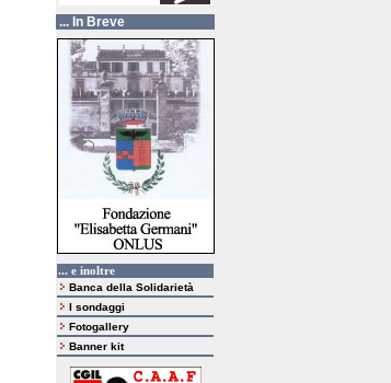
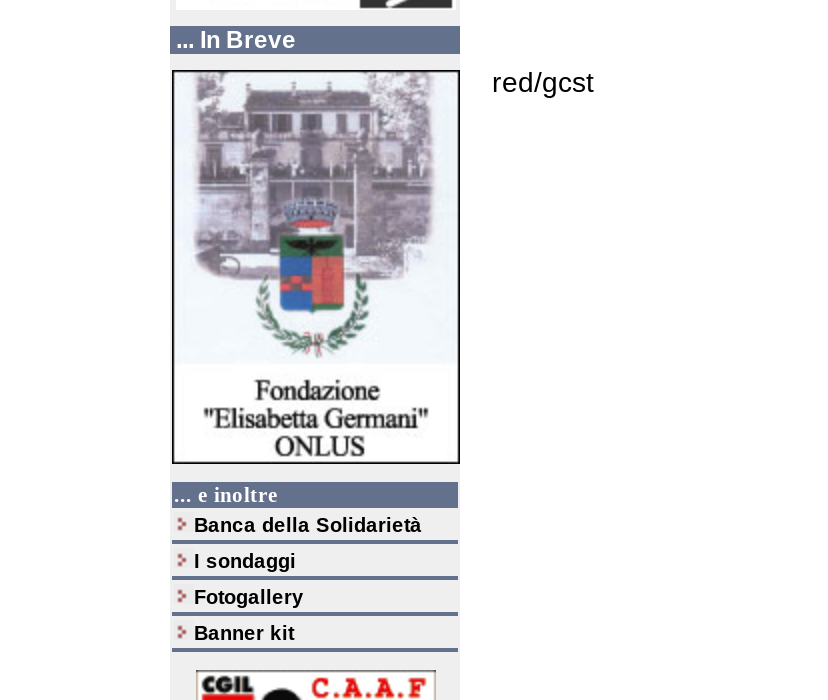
+ red/gcst
